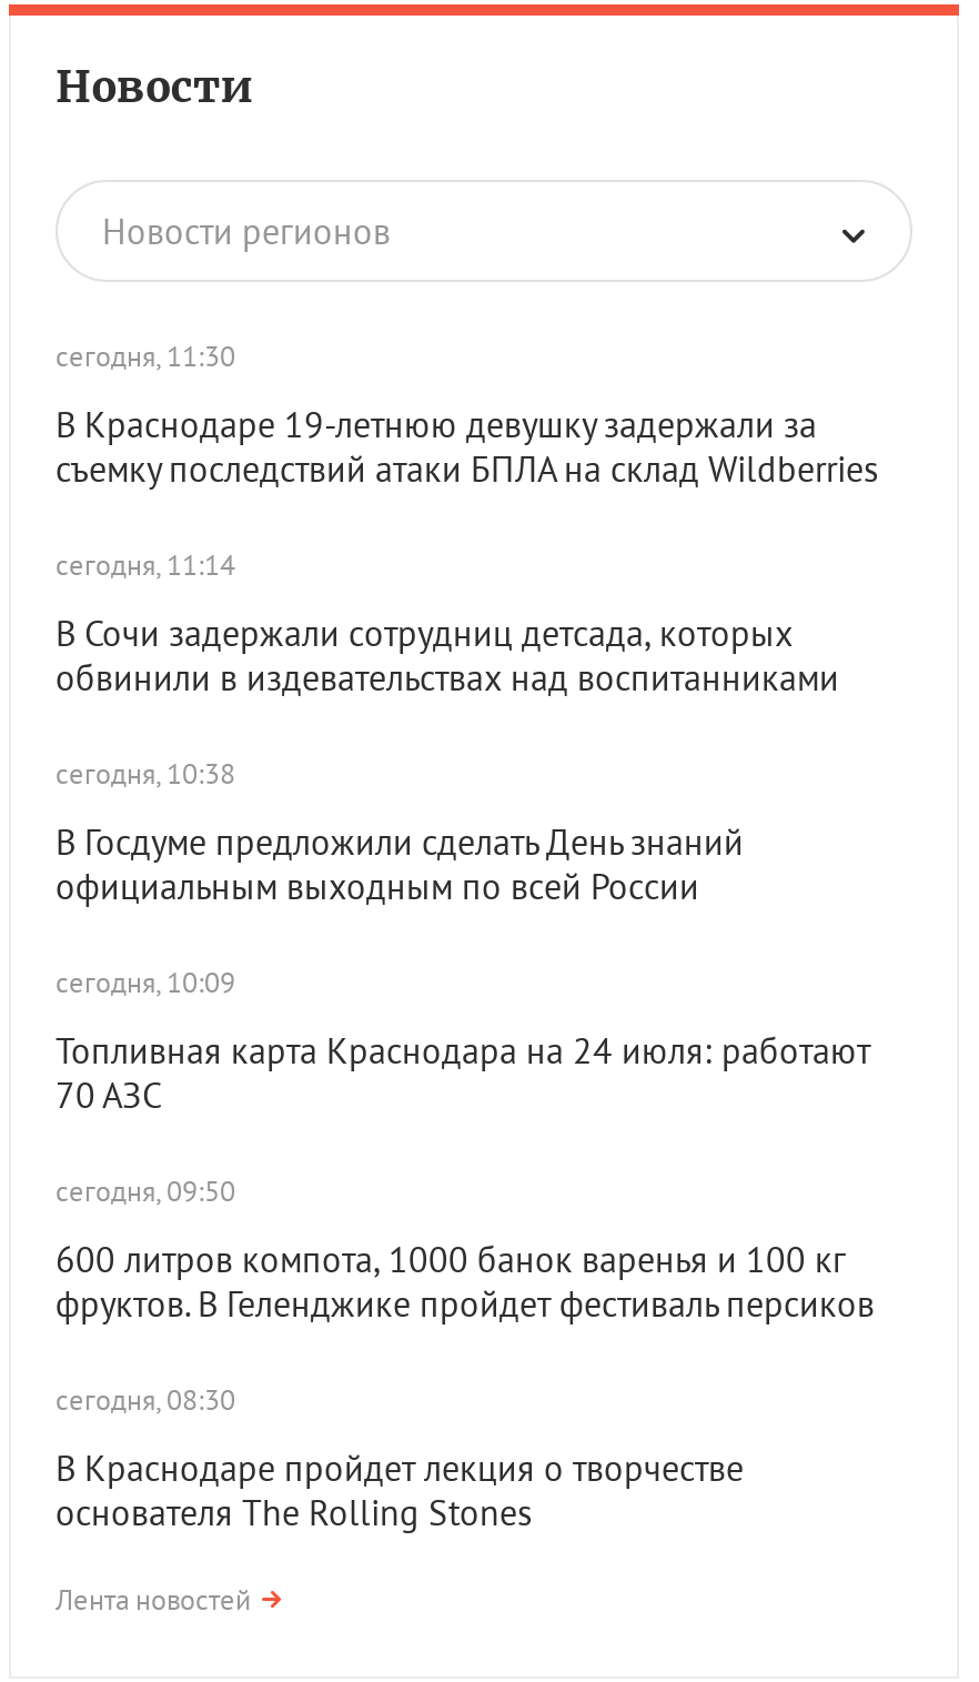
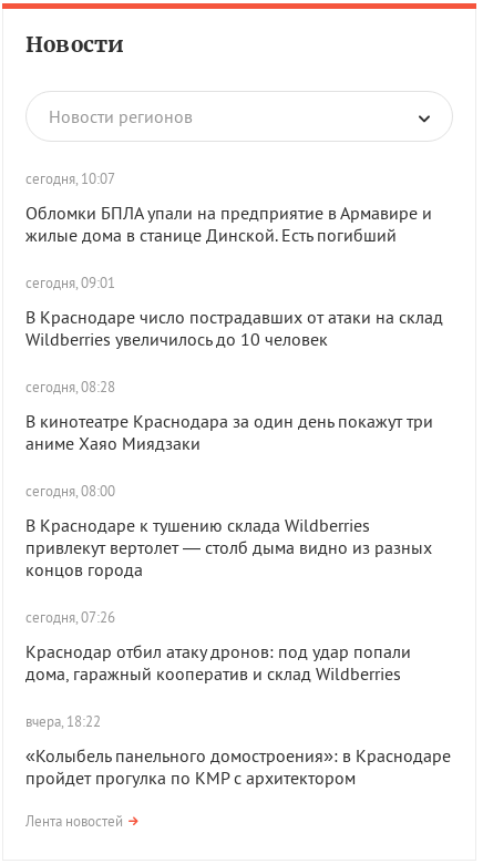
- сегодня, 11:30
+ сегодня, 10:07

- В Краснодаре 19-летнюю девушку задержали за
- съемку последствий атаки БПЛА на склад Wildberries
+ Обломки БПЛА упали на предприятие в Армавире и
+ жилые дома в станице Динской. Есть погибший

- сегодня, 11:14
+ сегодня, 09:01

- В Сочи задержали сотрудниц детсада, которых
- обвинили в издевательствах над воспитанниками
+ В Краснодаре число пострадавших от атаки на склад
+ Wildberries увеличилось до 10 человек

- сегодня, 10:38
+ сегодня, 08:28

- В Госдуме предложили сделать День знаний
- официальным выходным по всей России
+ В кинотеатре Краснодара за один день покажут три
+ аниме Хаяо Миядзаки

- сегодня, 10:09
+ сегодня, 08:00

- Топливная карта Краснодара на 24 июля: работают
- 70 АЗС
+ В Краснодаре к тушению склада Wildberries
+ привлекут вертолет — столб дыма видно из разных
+ концов города

- сегодня, 09:50
+ сегодня, 07:26

- 600 литров компота, 1000 банок варенья и 100 кг
- фруктов. В Геленджике пройдет фестиваль персиков
+ Краснодар отбил атаку дронов: под удар попали
+ дома, гаражный кооператив и склад Wildberries

- сегодня, 08:30
+ вчера, 18:22

- В Краснодаре пройдет лекция о творчестве
- основателя The Rolling Stones
+ «Колыбель панельного домостроения»: в Краснодаре
+ пройдет прогулка по КМР с архитектором
